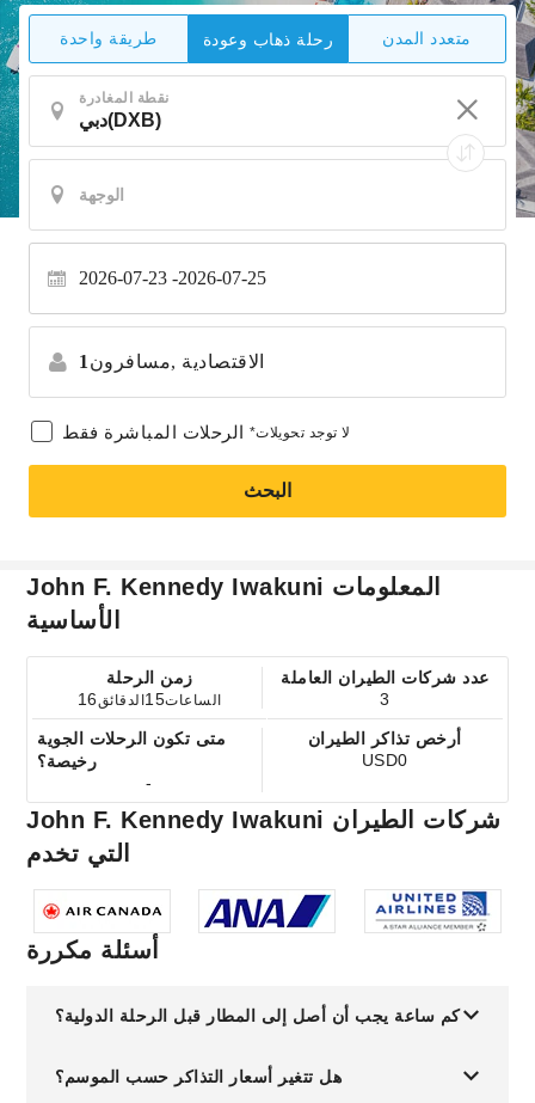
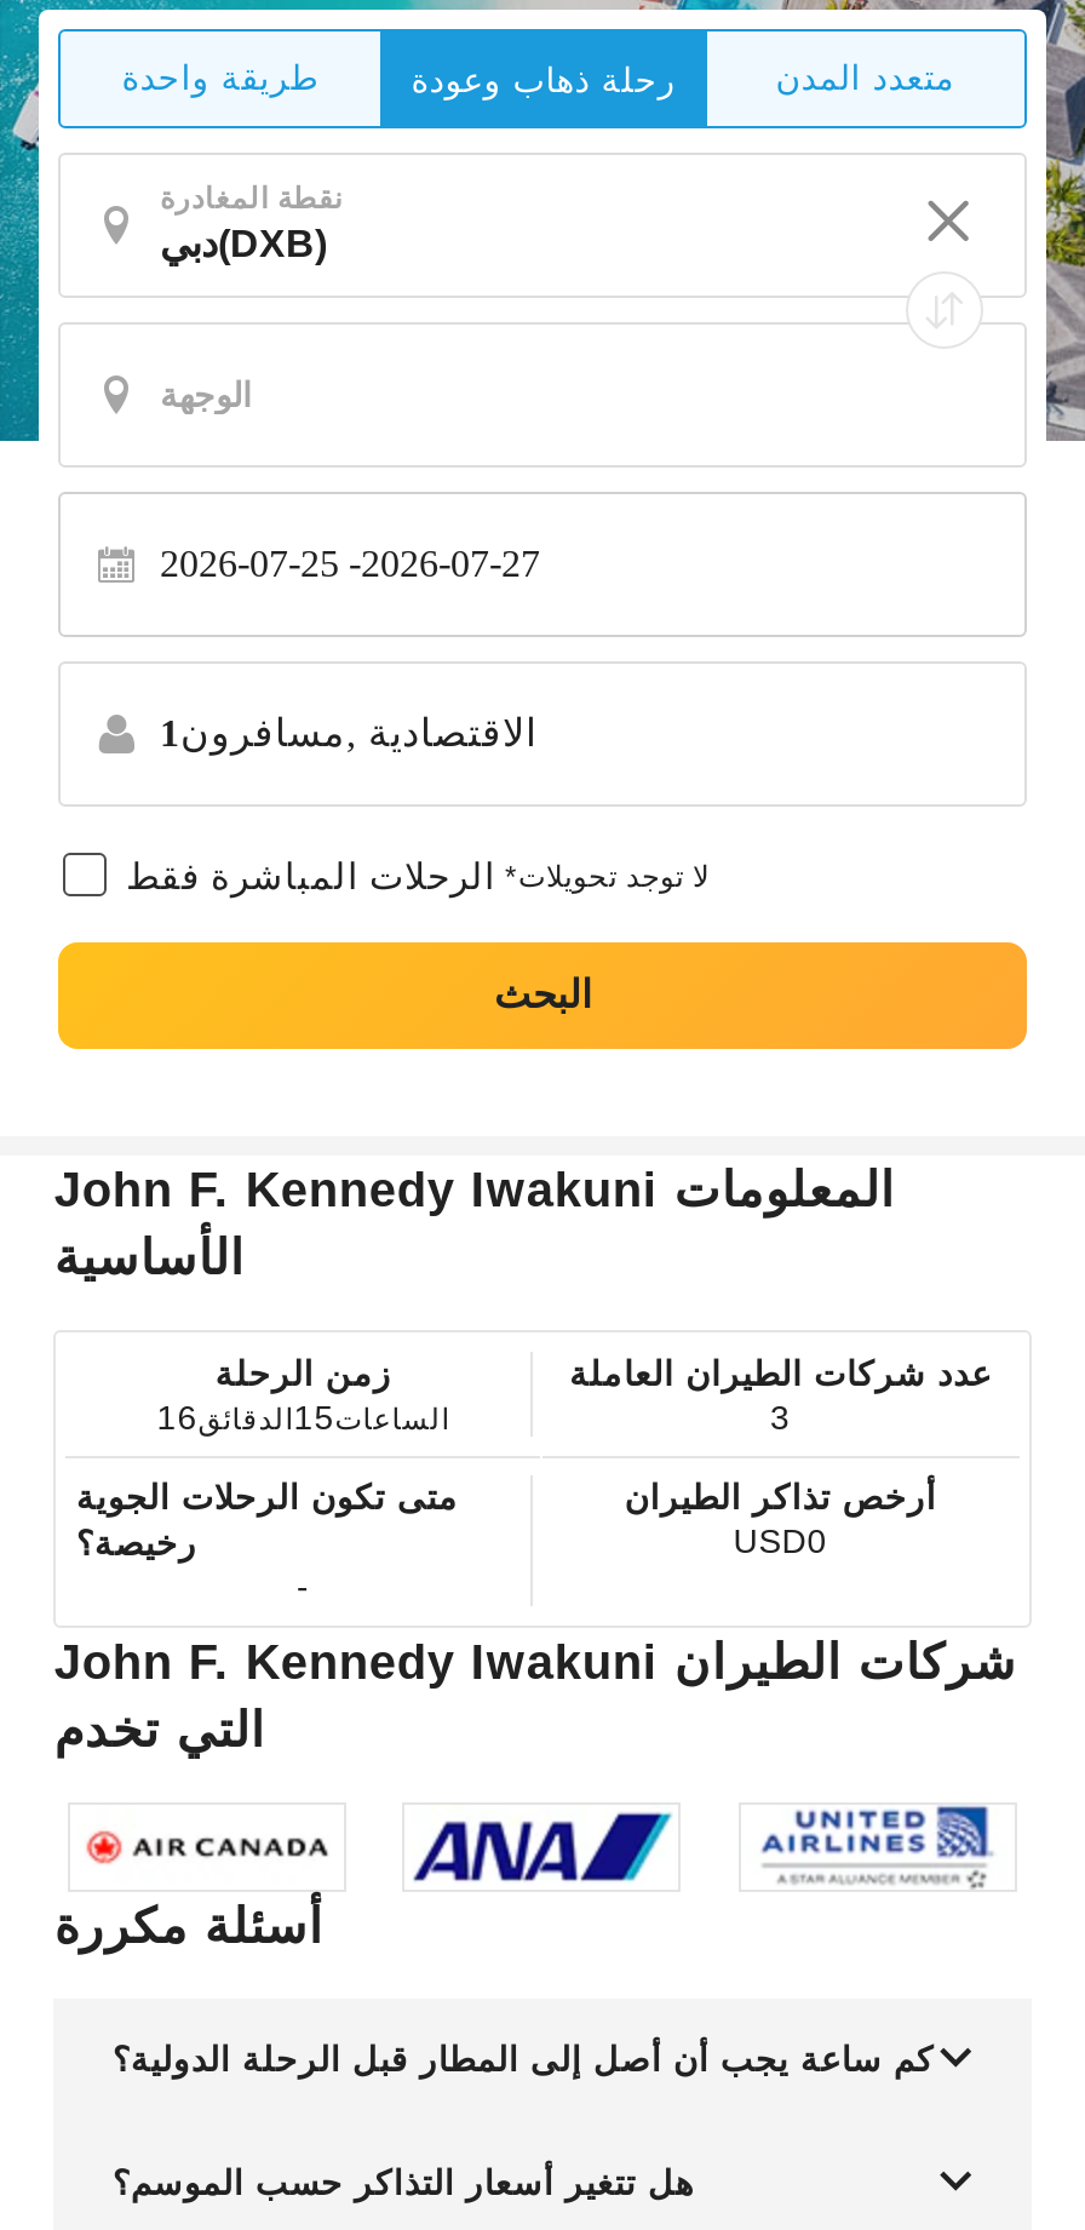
- 2026-07-23 -2026-07-25
+ 2026-07-25 -2026-07-27
